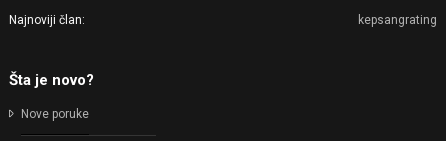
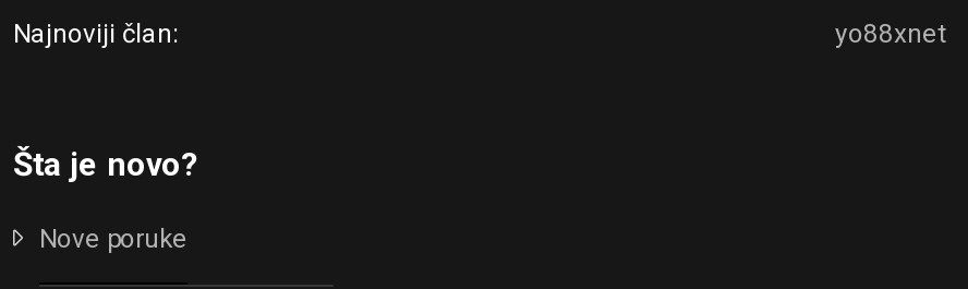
- kepsangrating
+ yo88xnet
